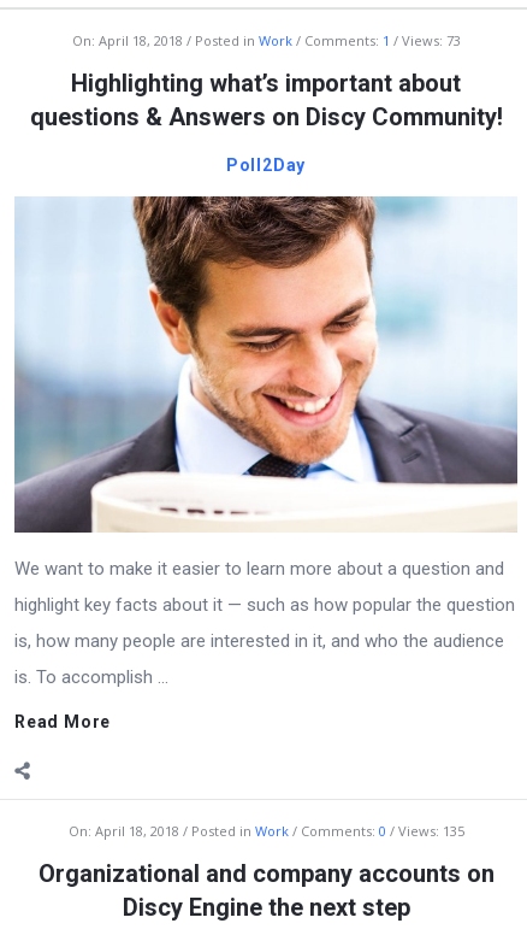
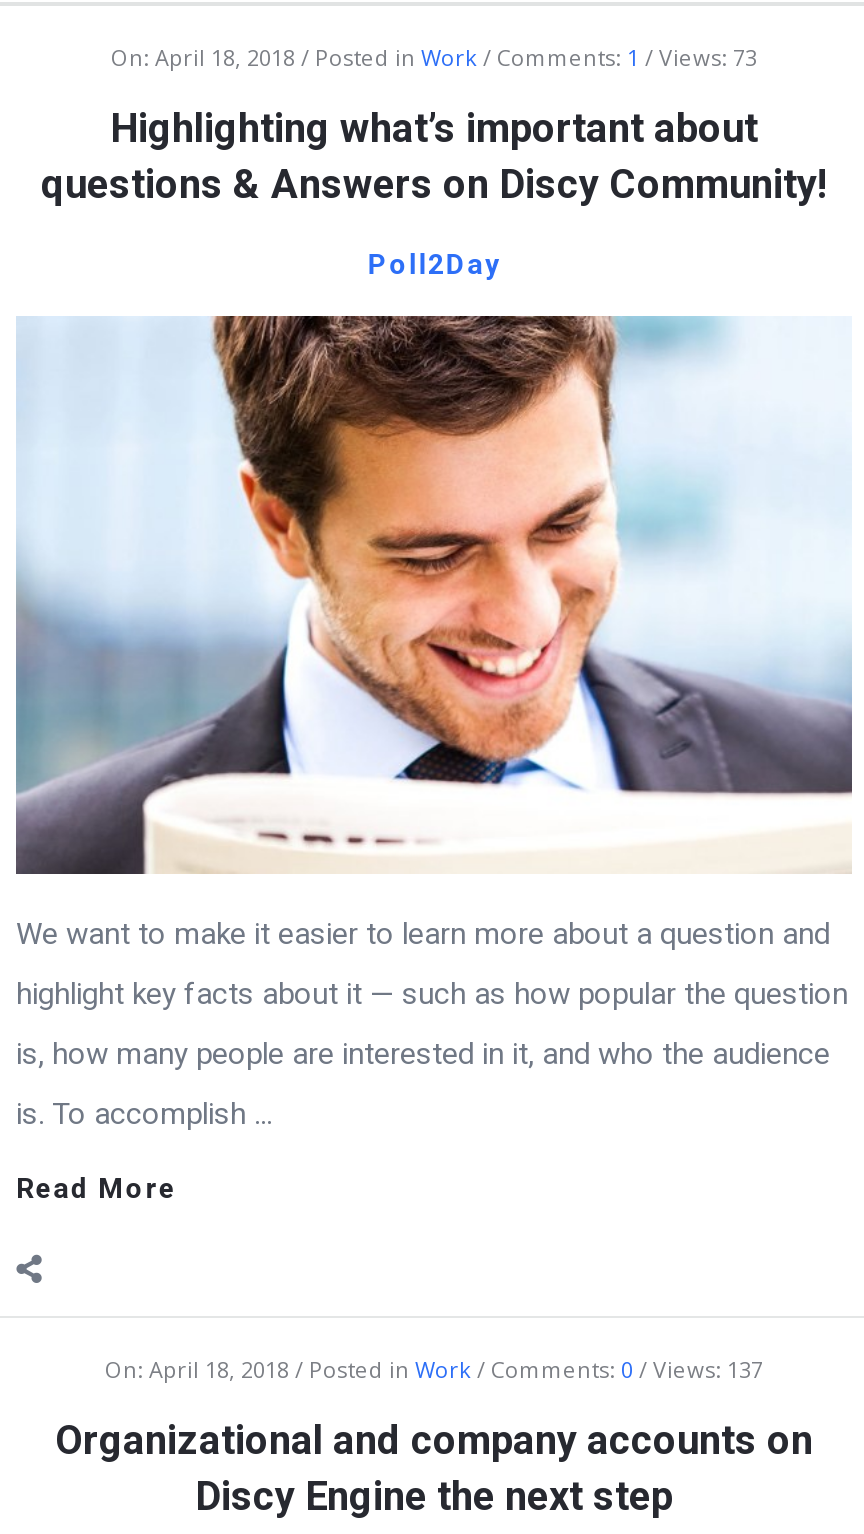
- Comments: 0 Views: 135
+ Comments: 0 Views: 137
